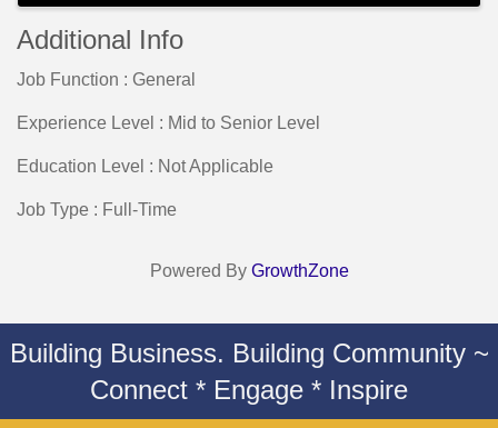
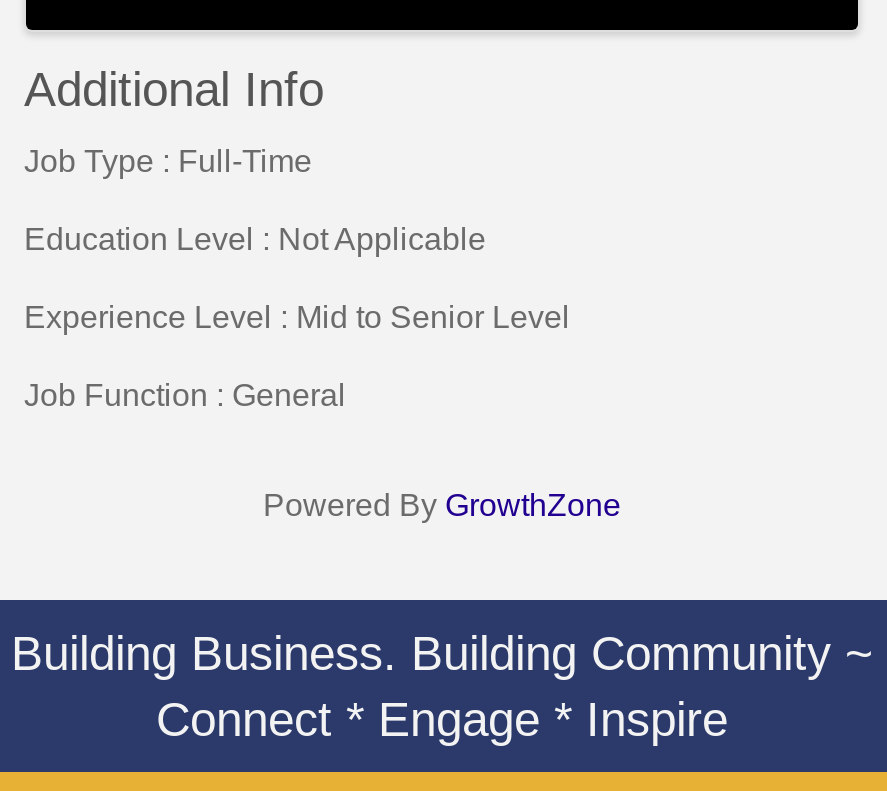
moved down: Job Function : General

moved up: Experience Level : Mid to Senior Level | Education Level : Not Applicable | Job Type : Full-Time
